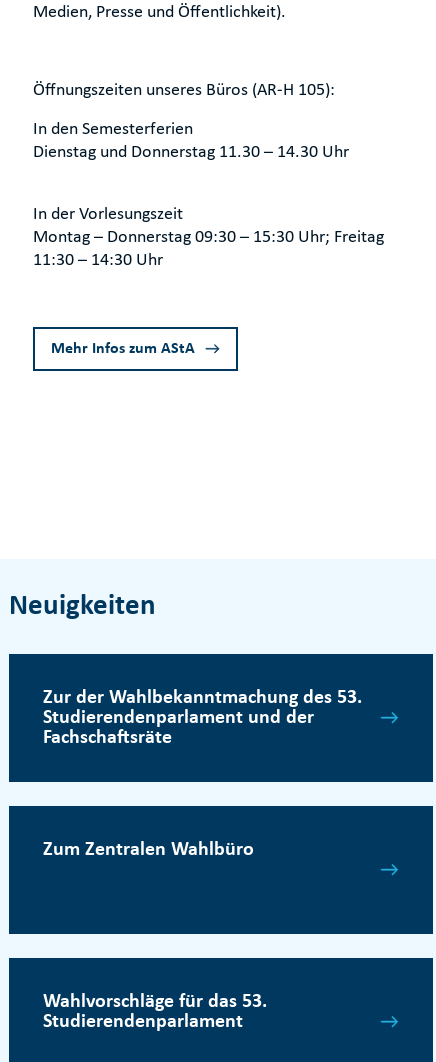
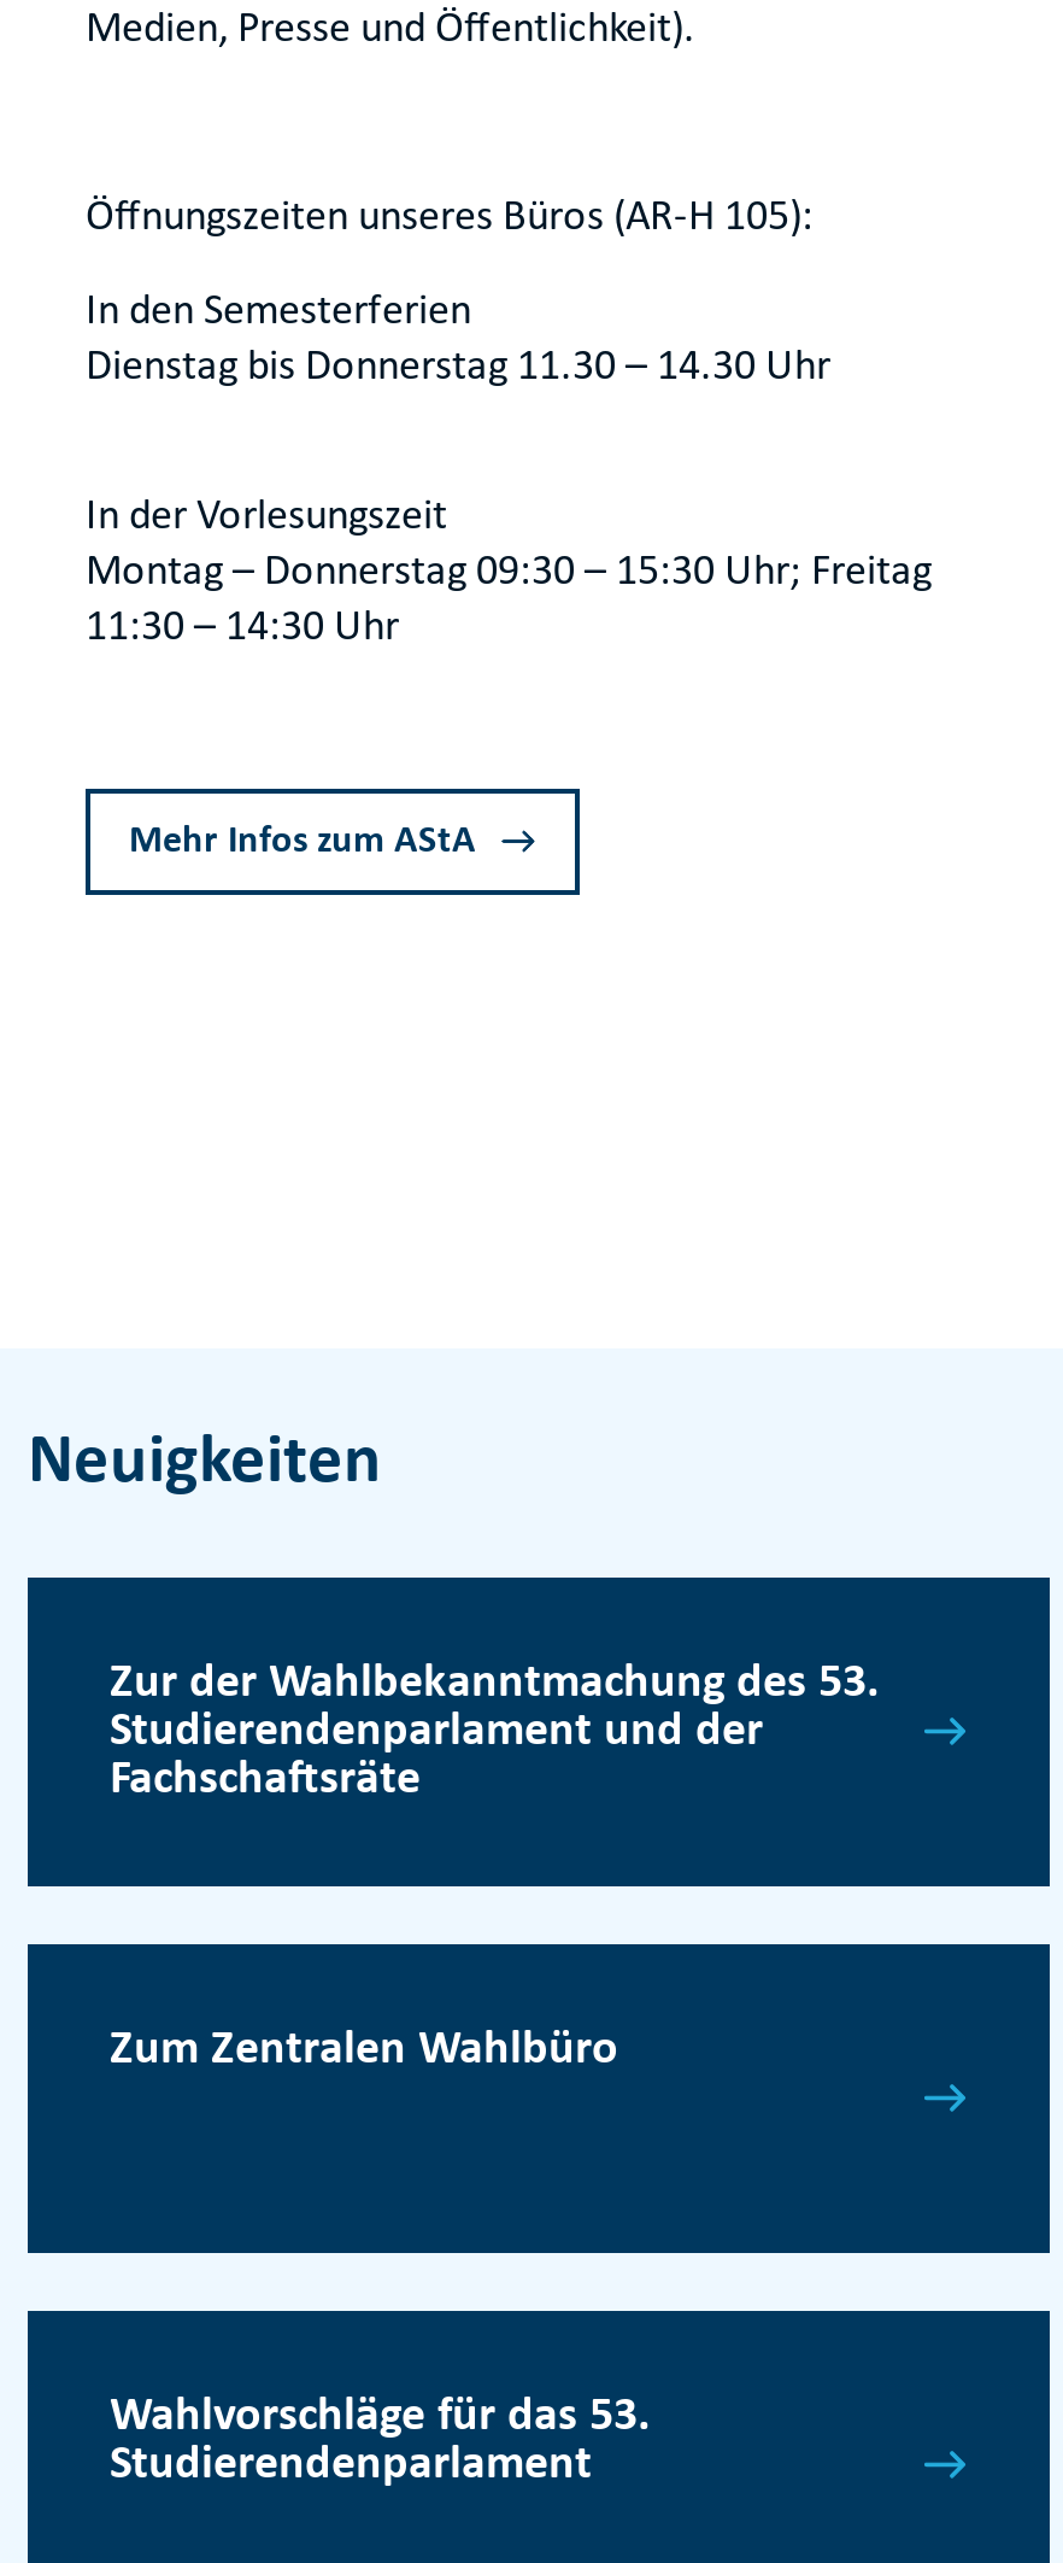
- Dienstag und Donnerstag 11.30 – 14.30 Uhr
+ Dienstag bis Donnerstag 11.30 – 14.30 Uhr
